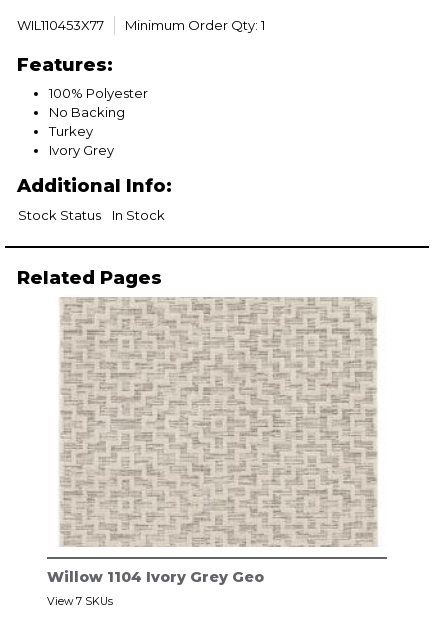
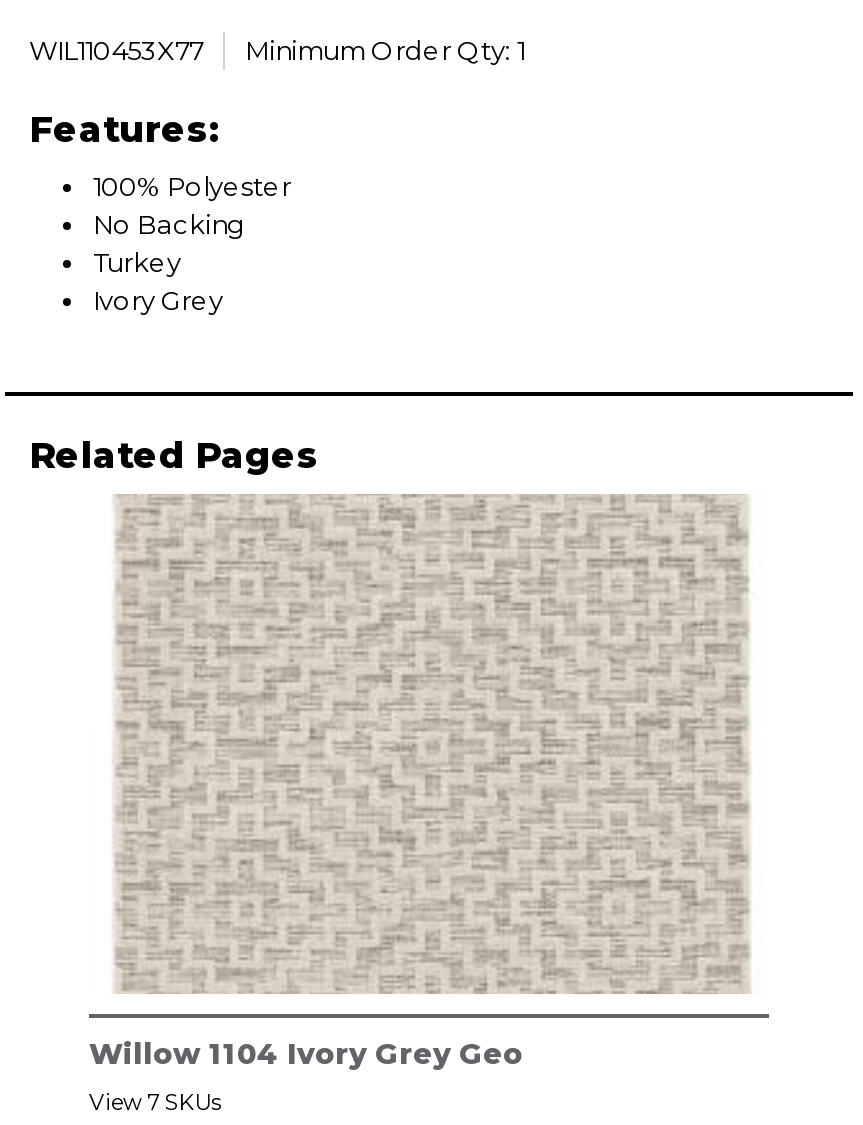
- Additional Info:
- Stock Status
- In Stock
